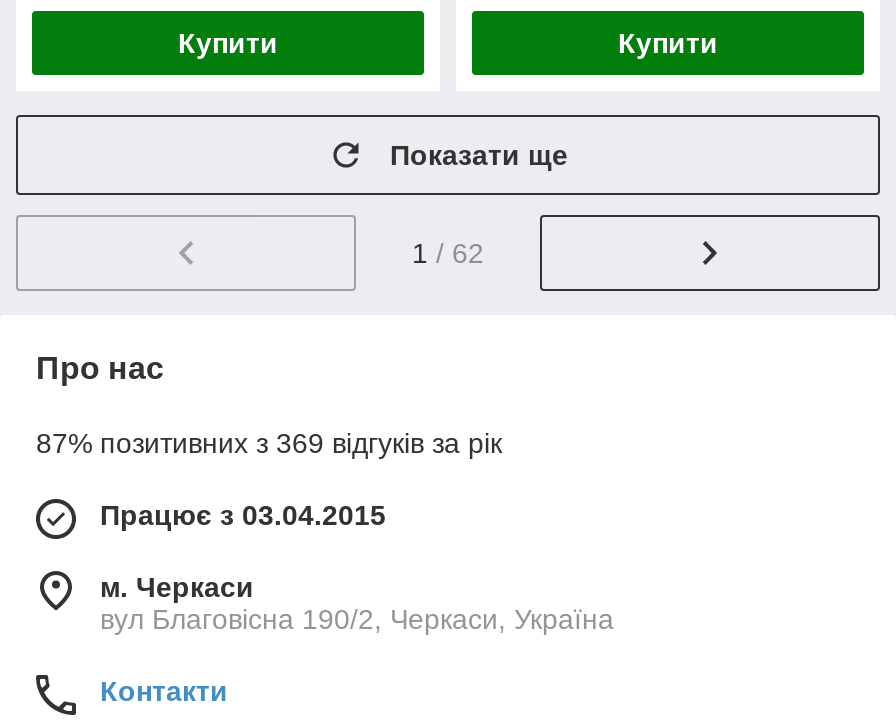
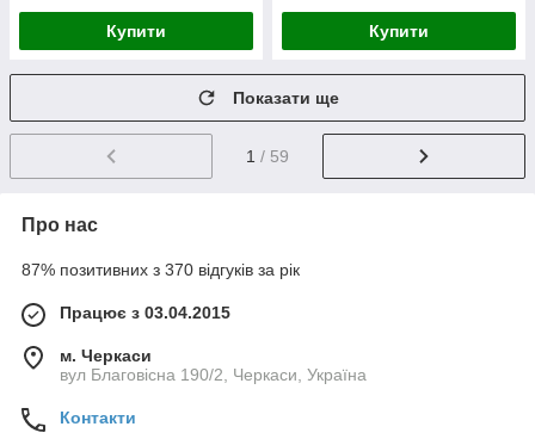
- 1 / 62
+ 1 / 59

- 87% позитивних з 369 відгуків за рік
+ 87% позитивних з 370 відгуків за рік
